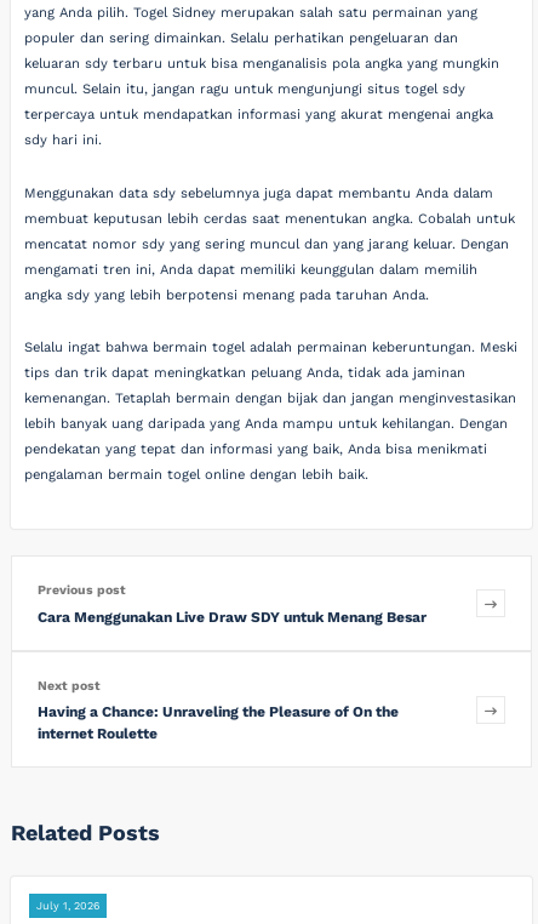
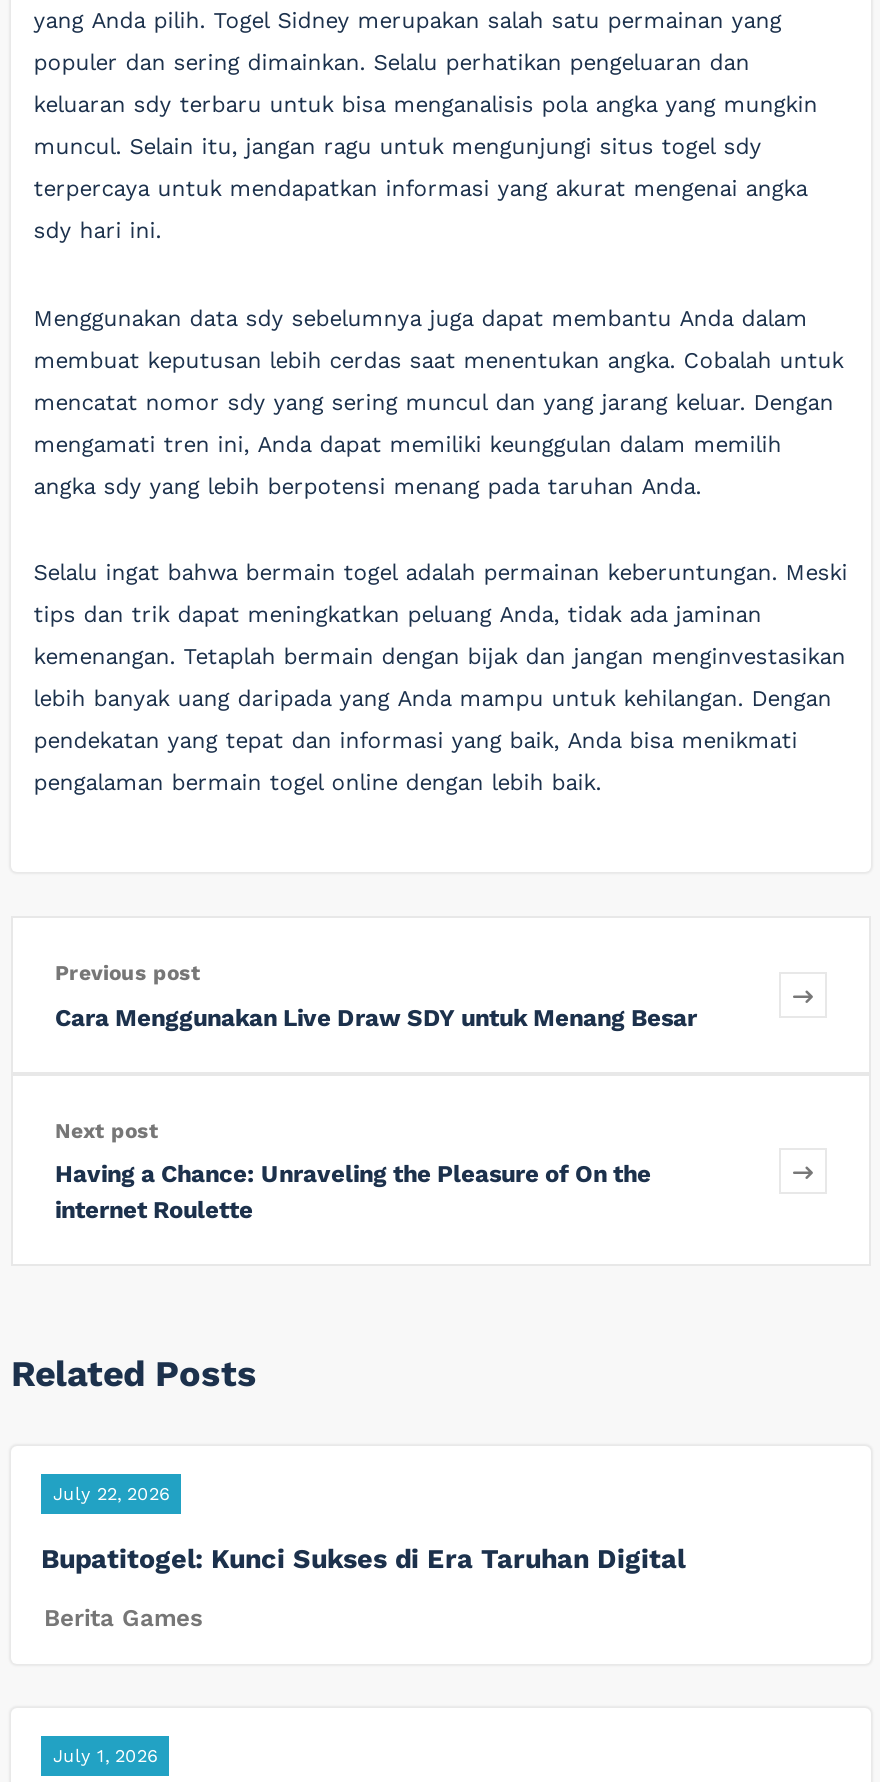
+ July 22, 2026
+ Bupatitogel: Kunci Sukses di Era Taruhan Digital
+ Berita Games
